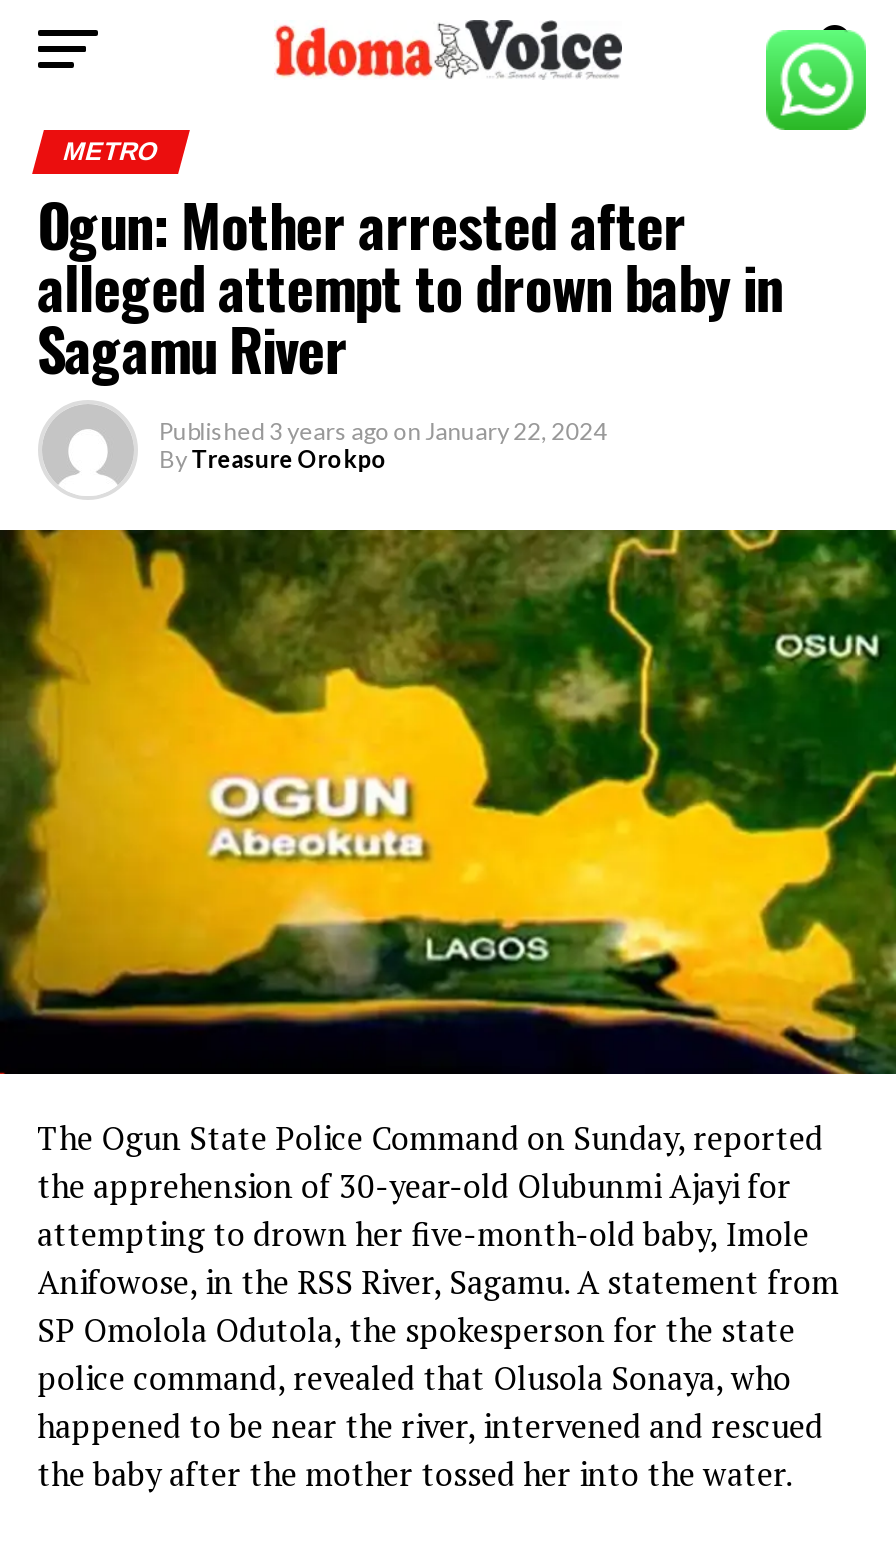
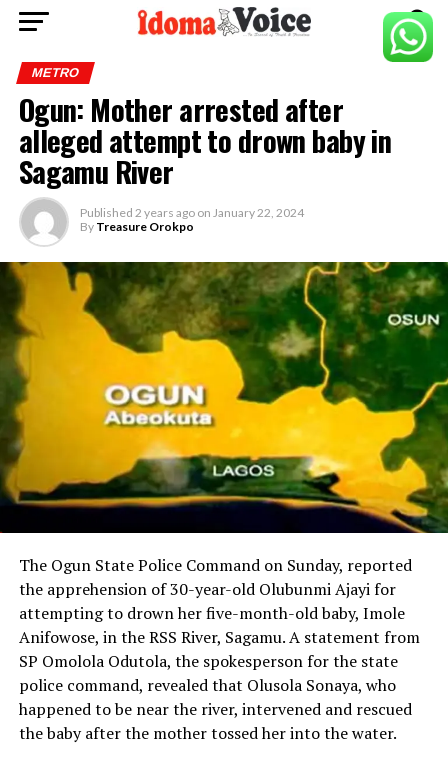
- Published 3 years ago on January 22, 2024
+ Published 2 years ago on January 22, 2024
